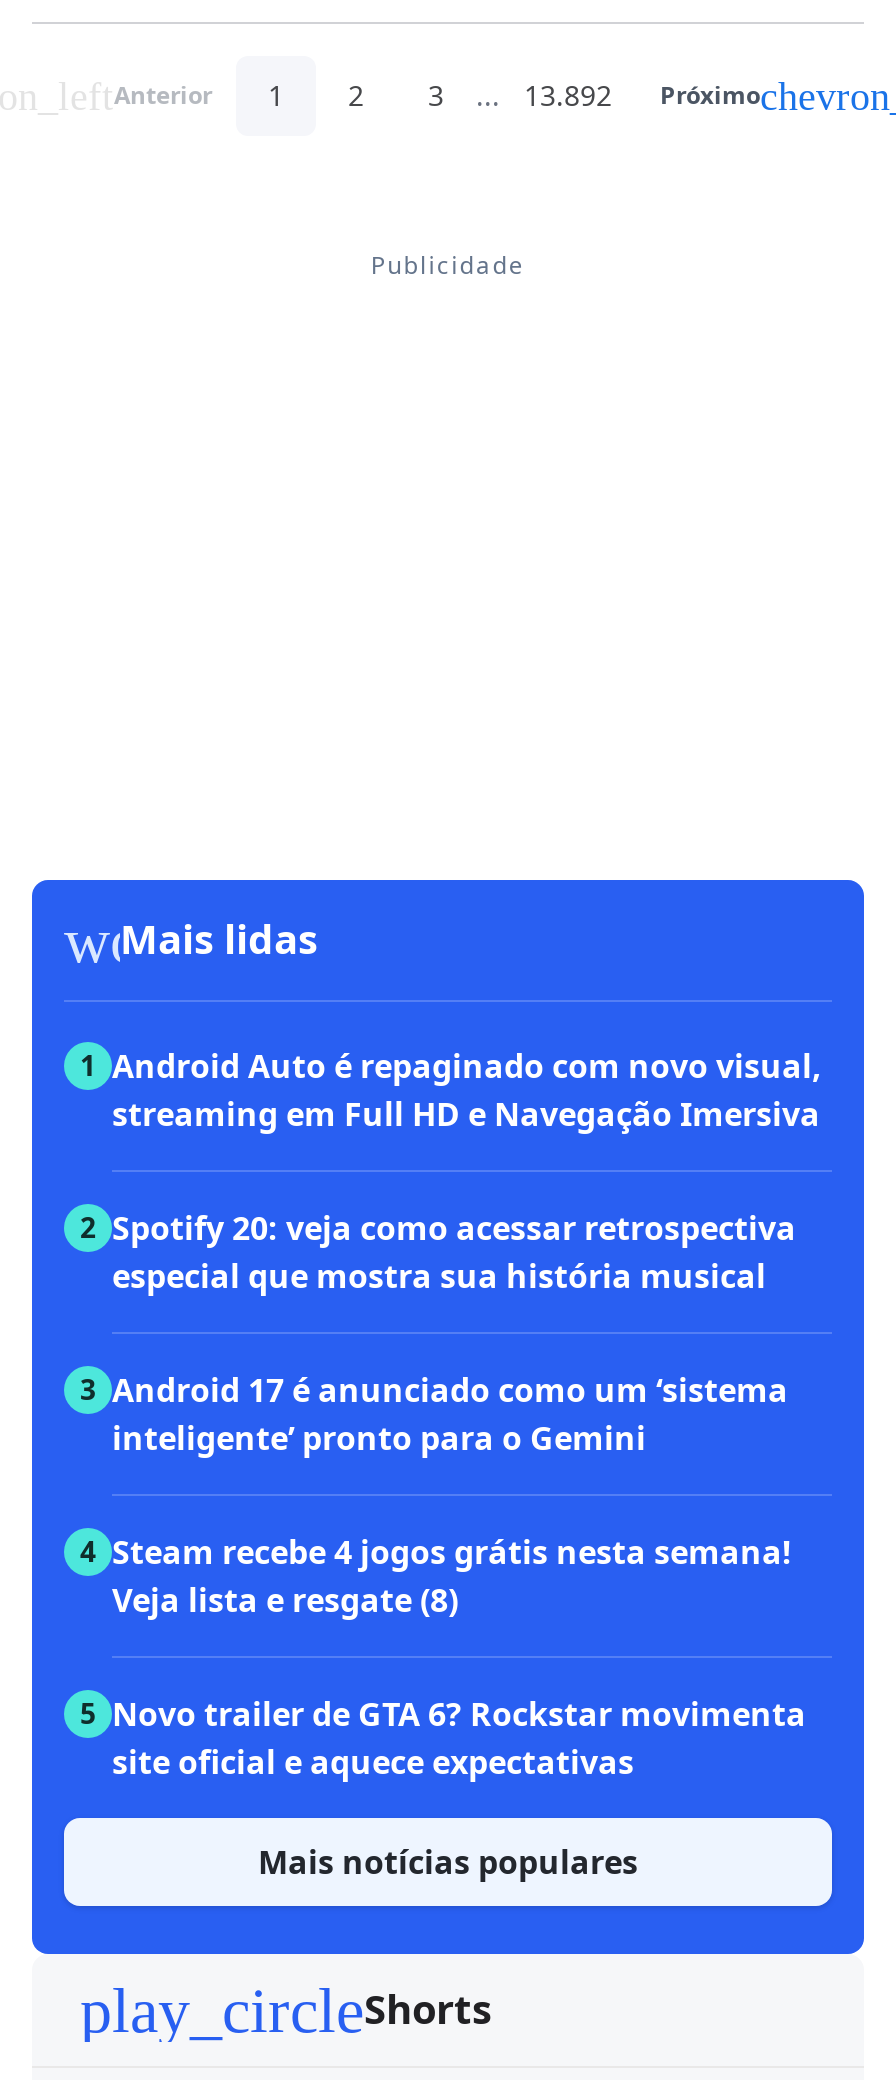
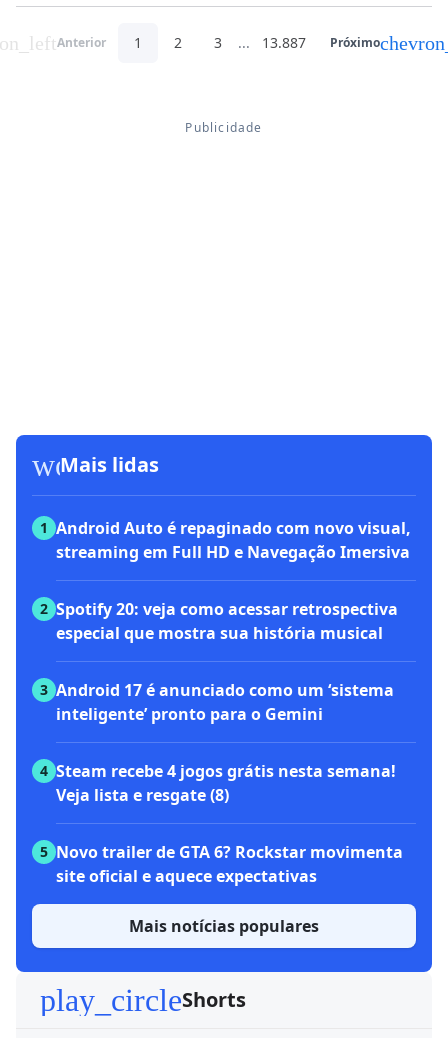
- 13.892
+ 13.887
